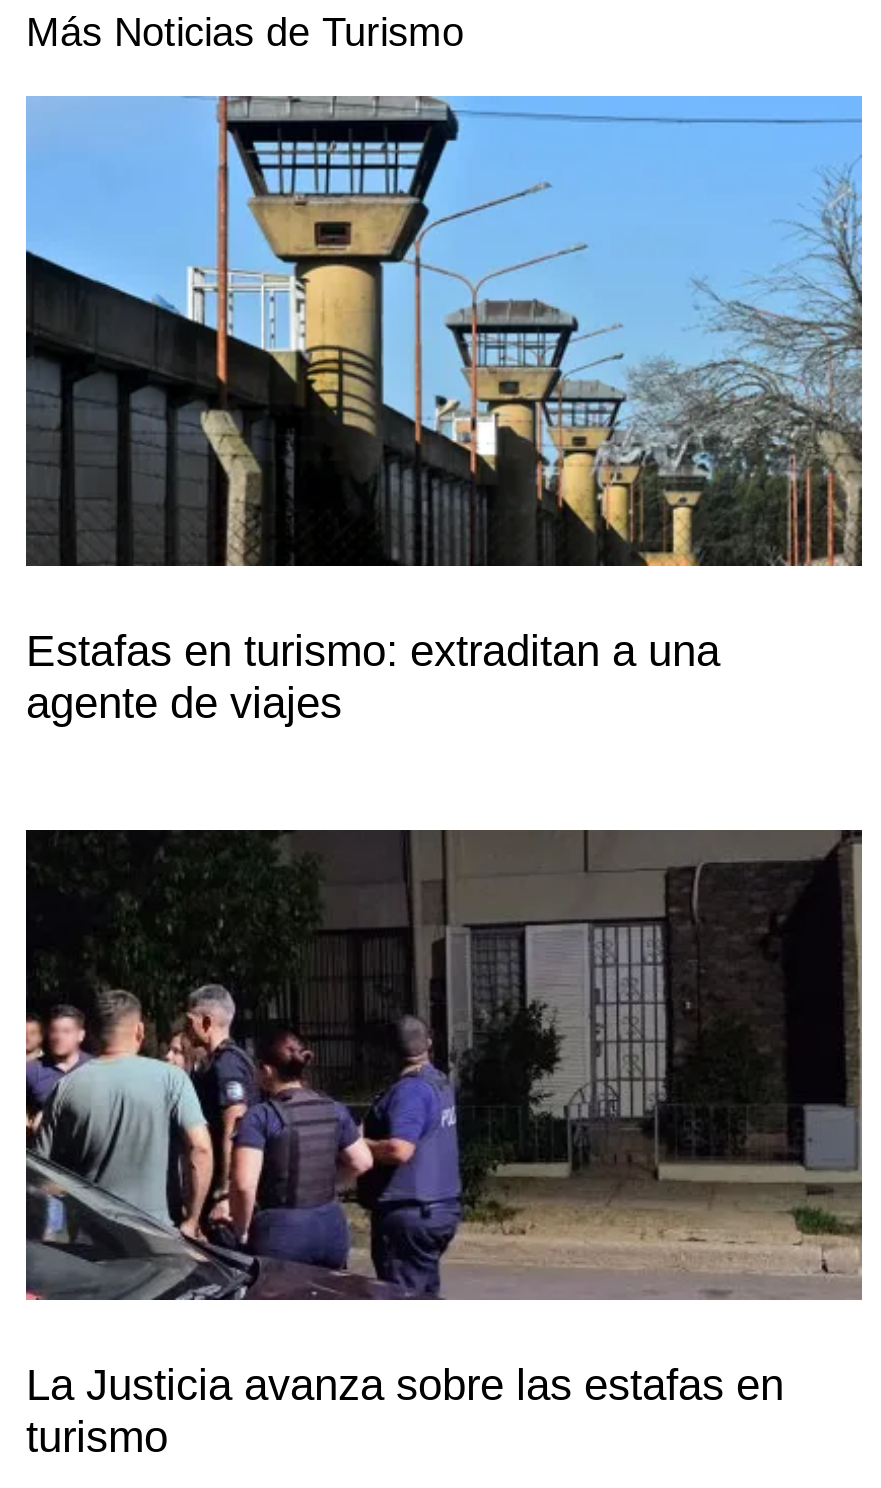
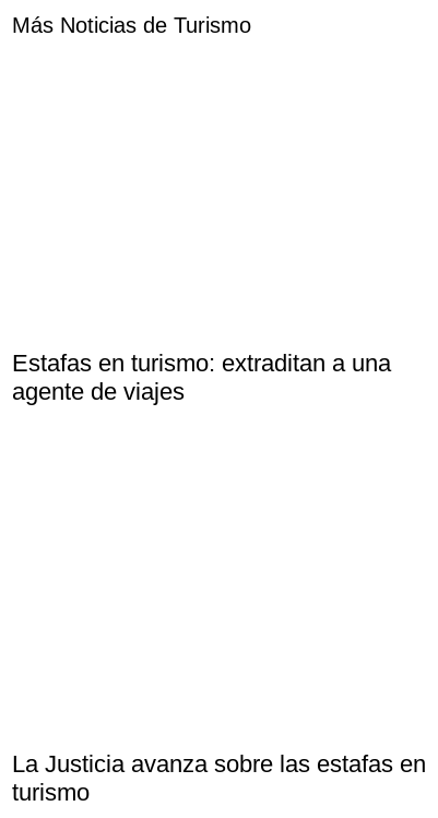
- [image]

- [image]
